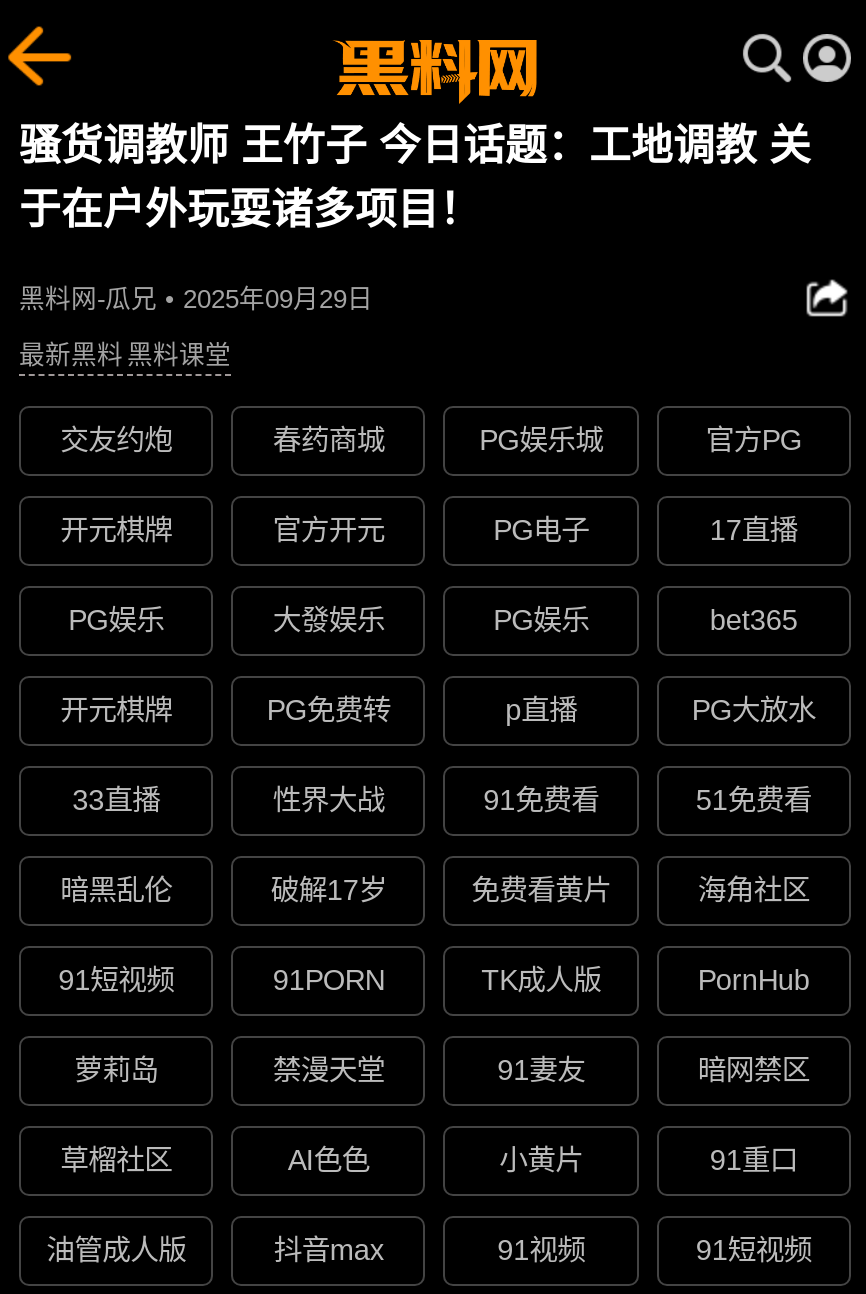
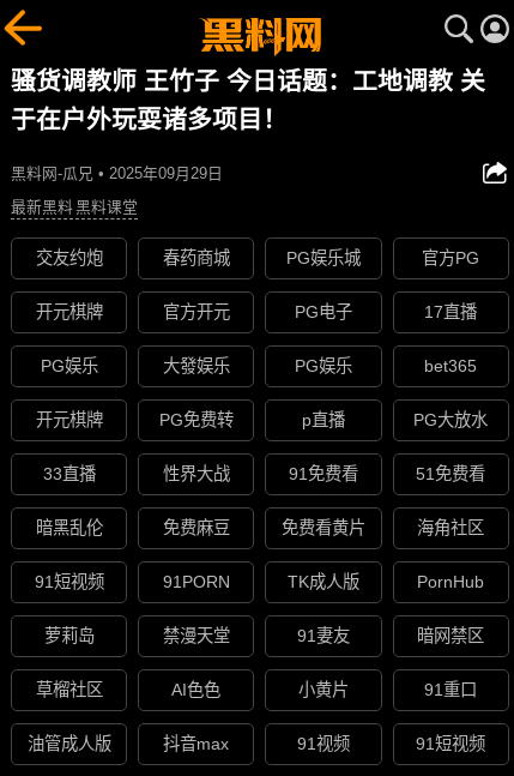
- 破解17岁
+ 免费麻豆
